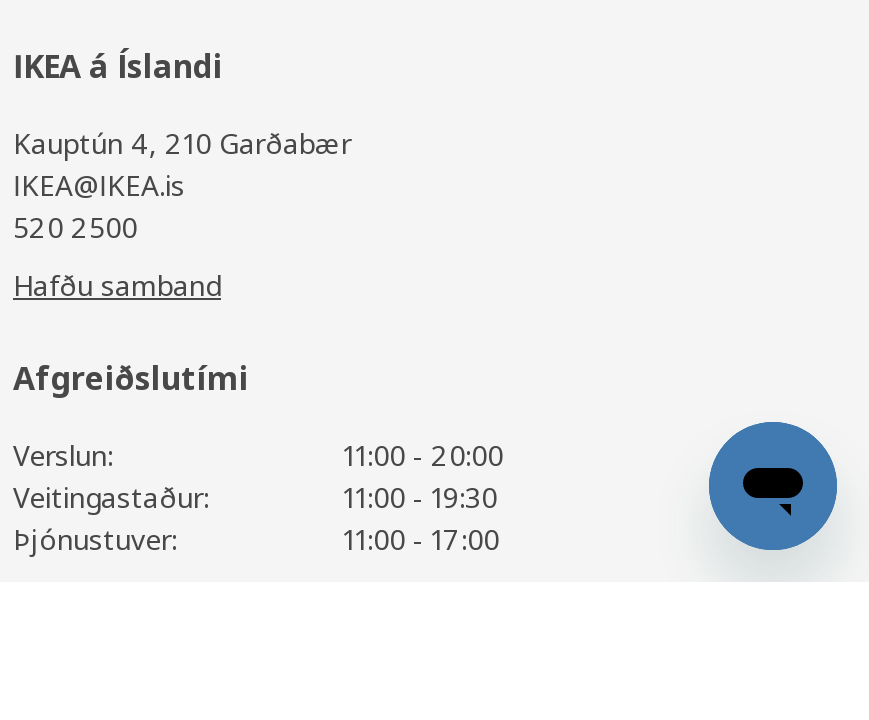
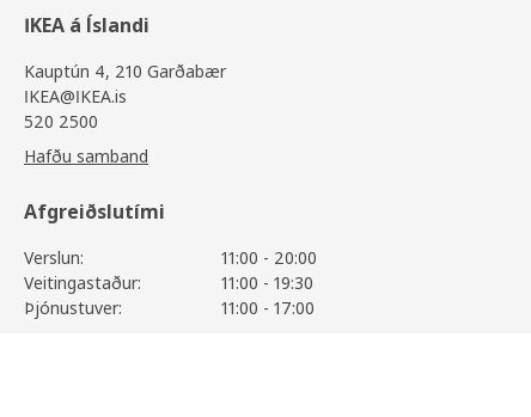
- [image]
